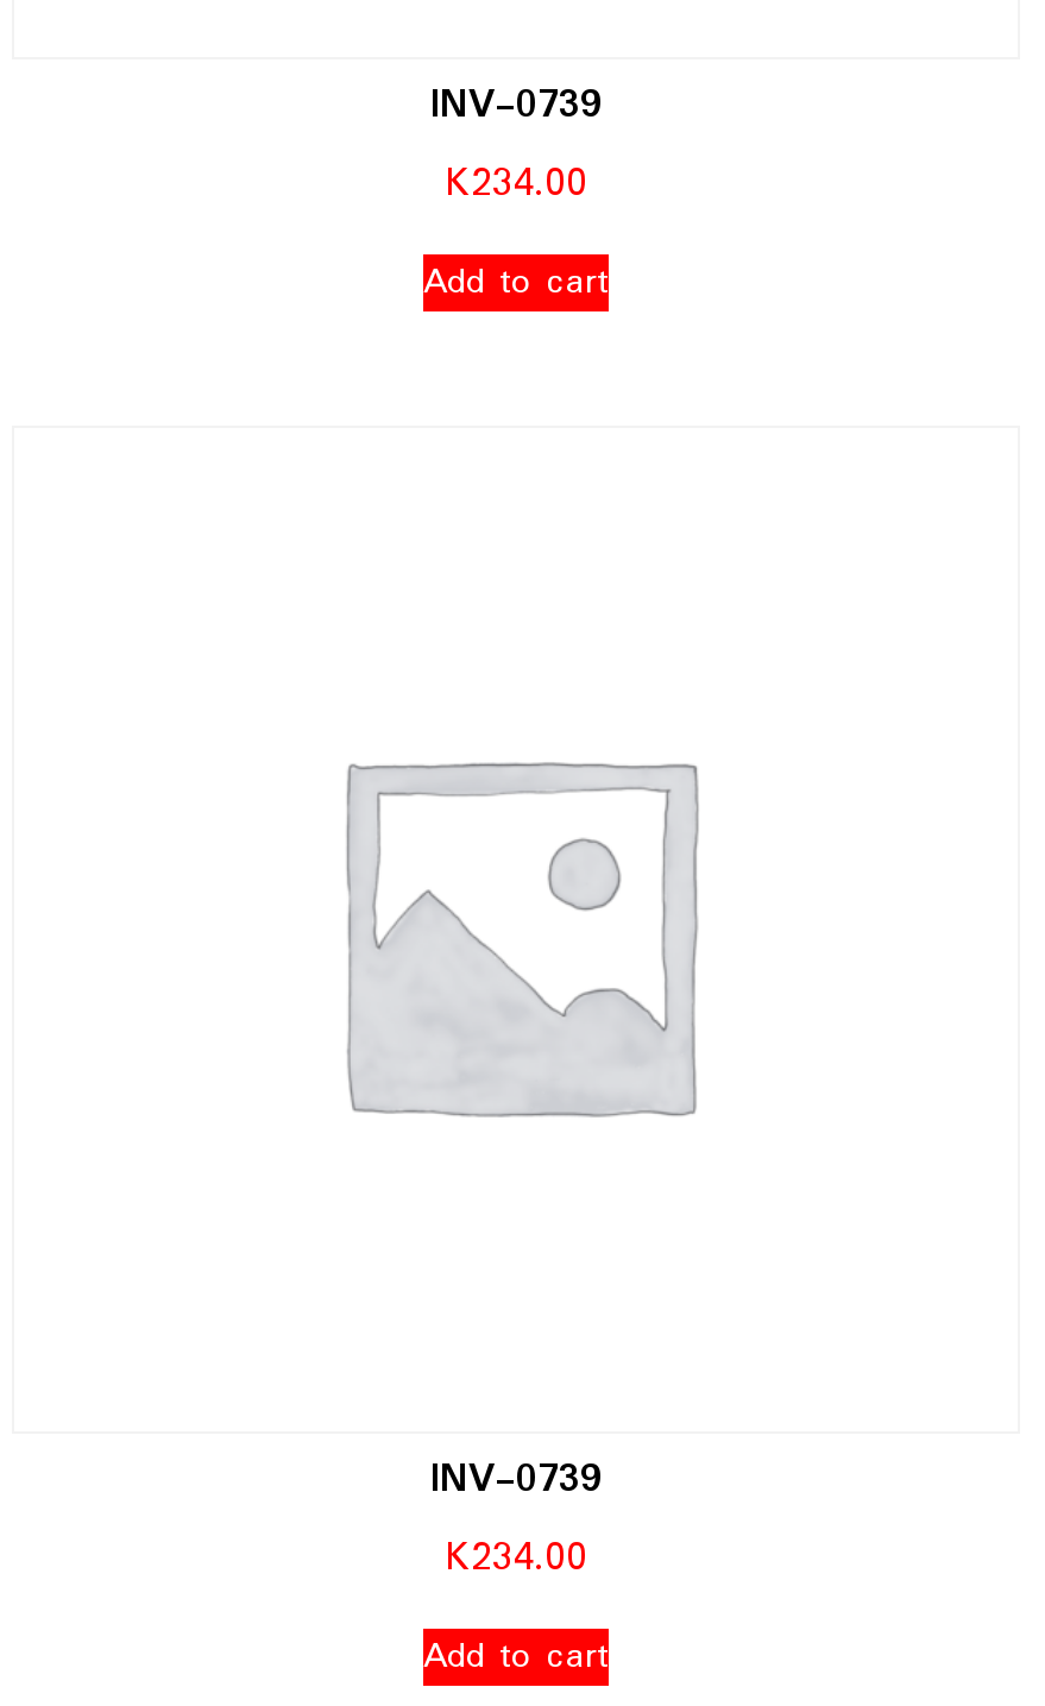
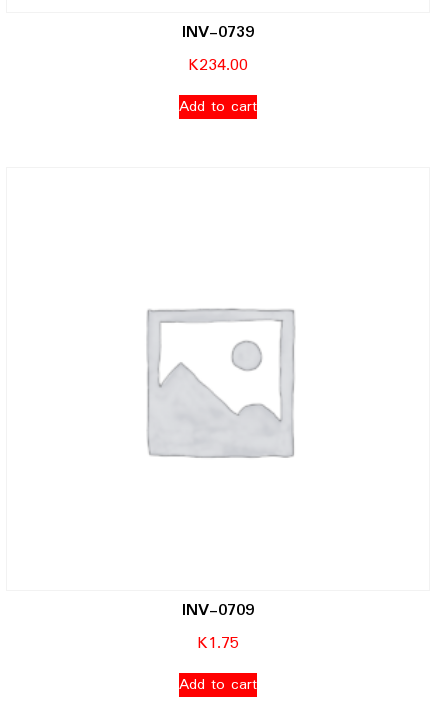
- INV-0739
- K234.00
+ INV-0709
+ K1.75
